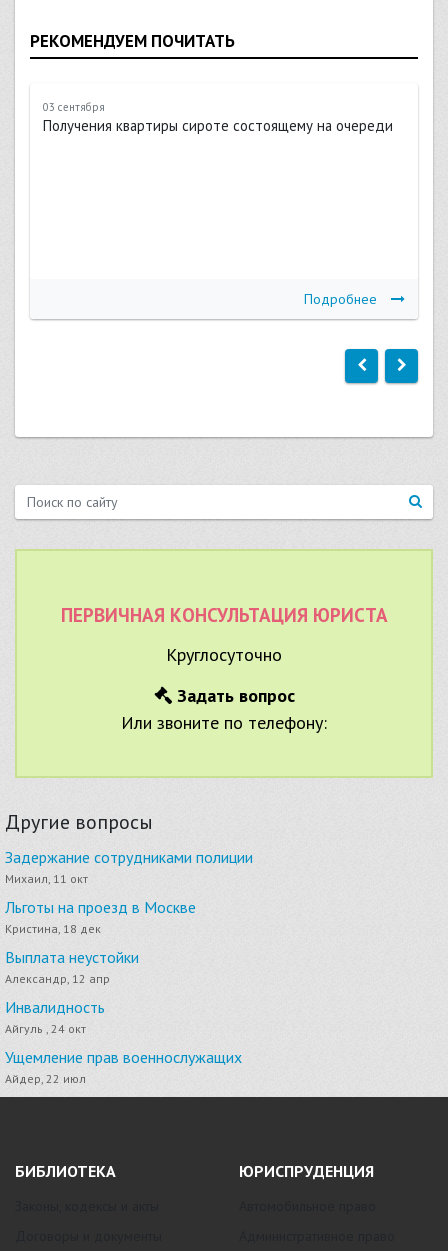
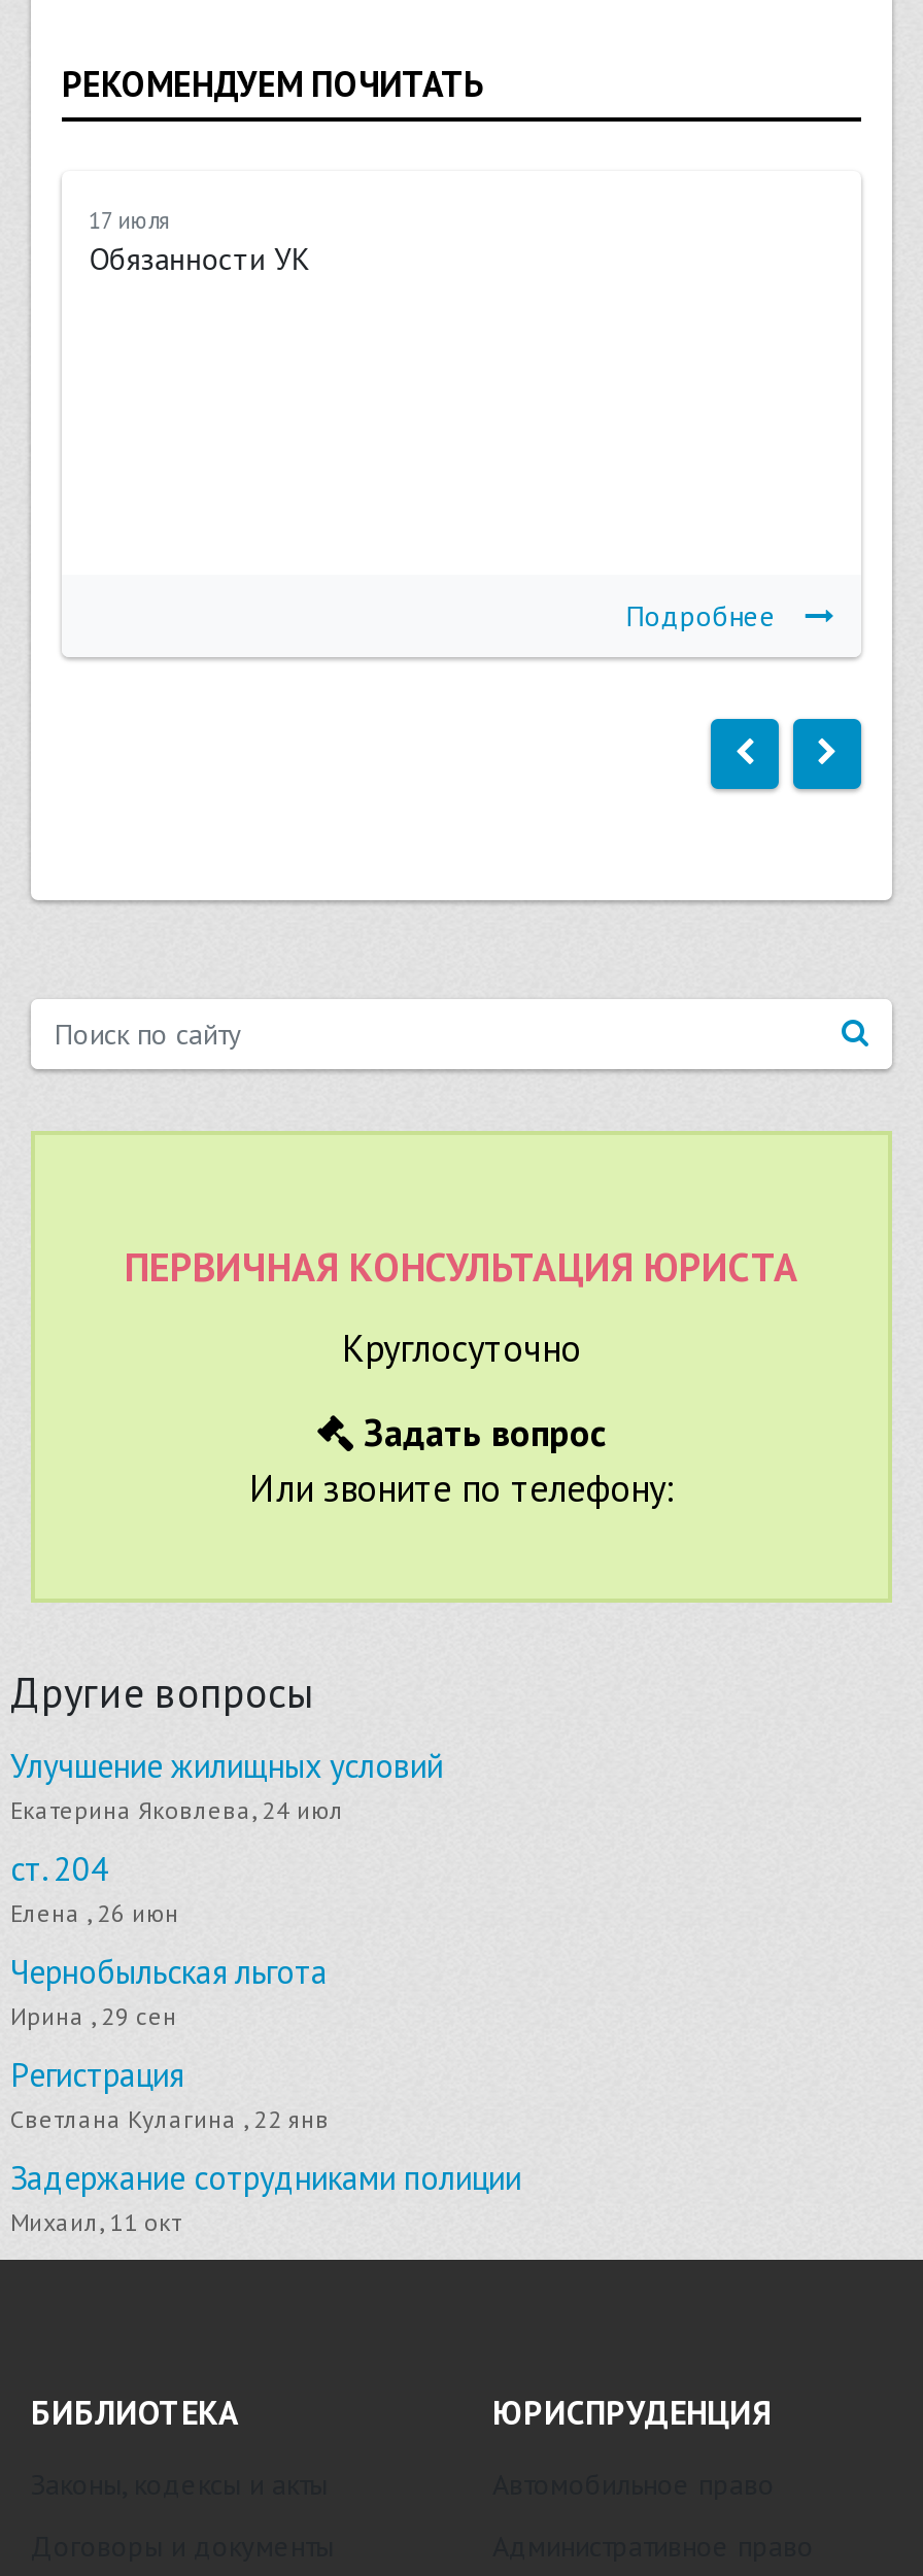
- 03 сентября
- Получения квартиры сироте состоящему на очереди
+ 17 июля
+ Обязанности УК

+ Улучшение жилищных условий
+ Екатерина Яковлева, 24 июл
+ ст. 204
+ Елена , 26 июн
+ Чернобыльская льгота
+ Ирина , 29 сен
+ Регистрация
+ Светлана Кулагина , 22 янв

moved down: Задержание сотрудниками полиции | Михаил, 11 окт

- Льготы на проезд в Москве
- Кристина, 18 дек
- Выплата неустойки
- Александр, 12 апр
- Инвалидность
- Айгуль , 24 окт
- Ущемление прав военнослужащих
- Айдер, 22 июл
